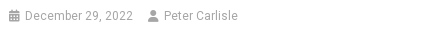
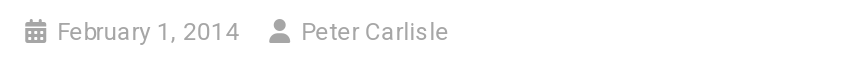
- December 29, 2022
+ February 1, 2014
